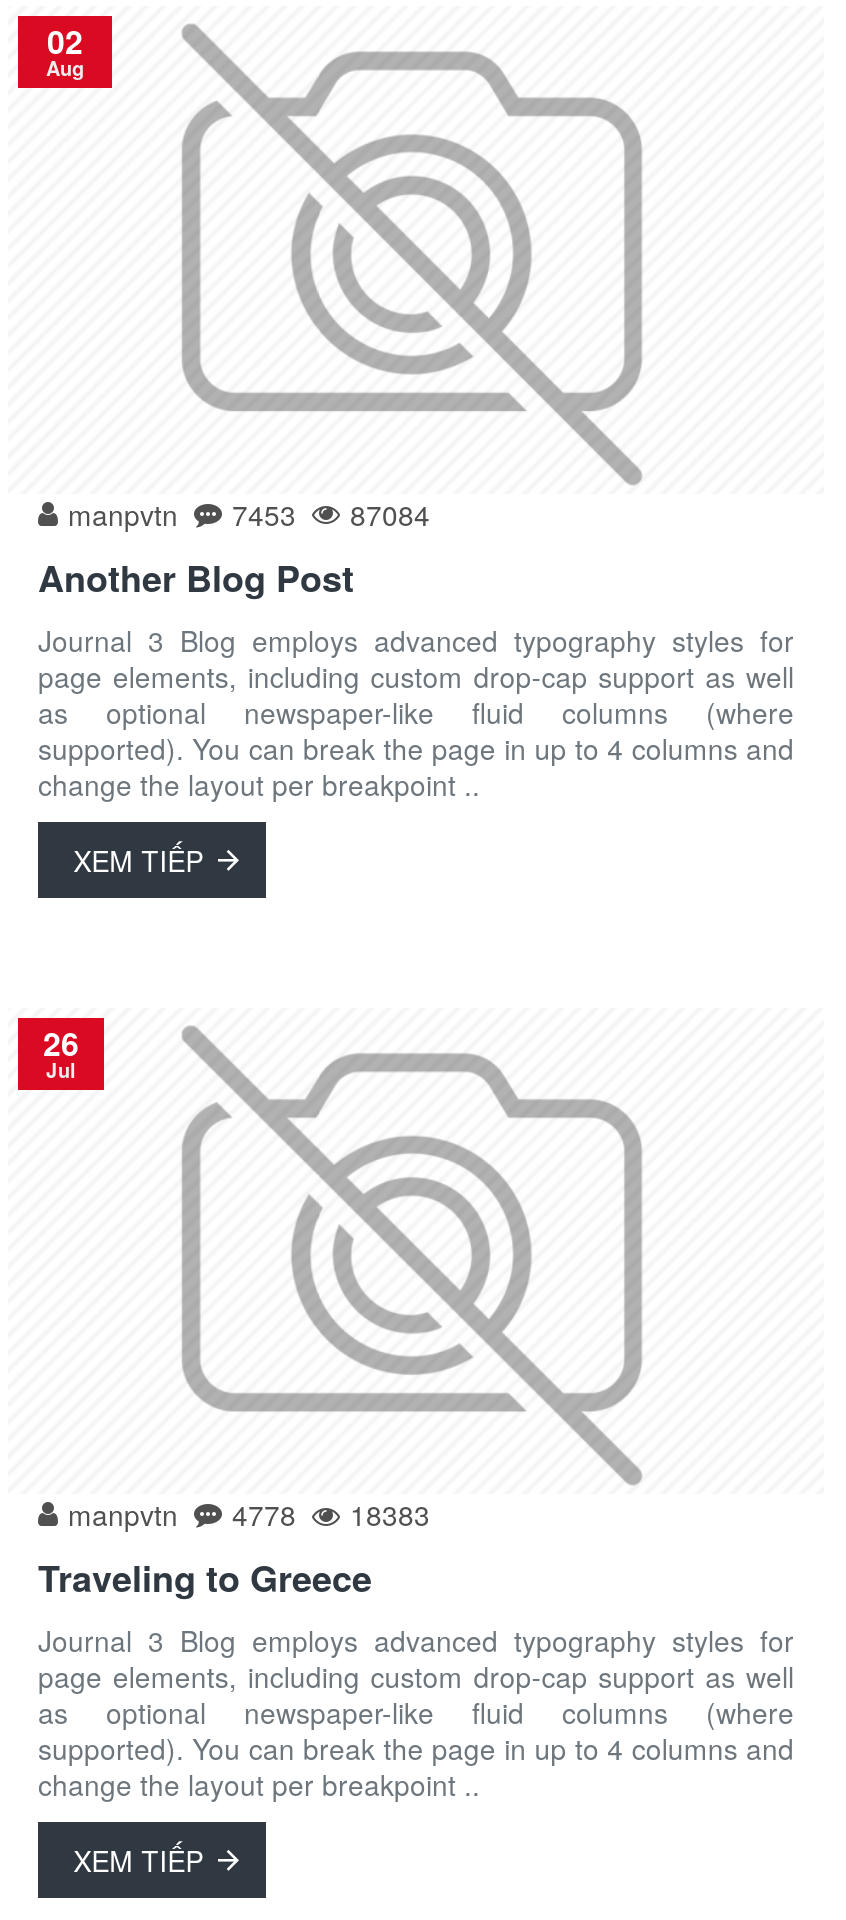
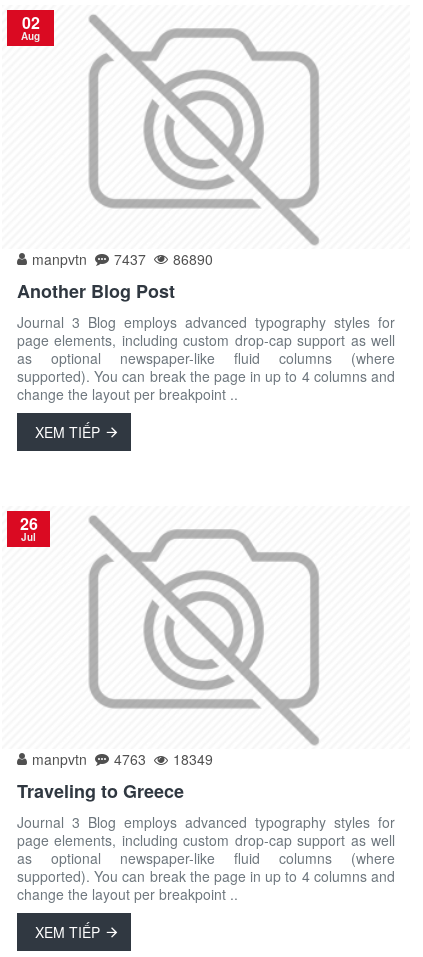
- 7453
+ 7437

- 87084
+ 86890

- 4778
+ 4763

- 18383
+ 18349
